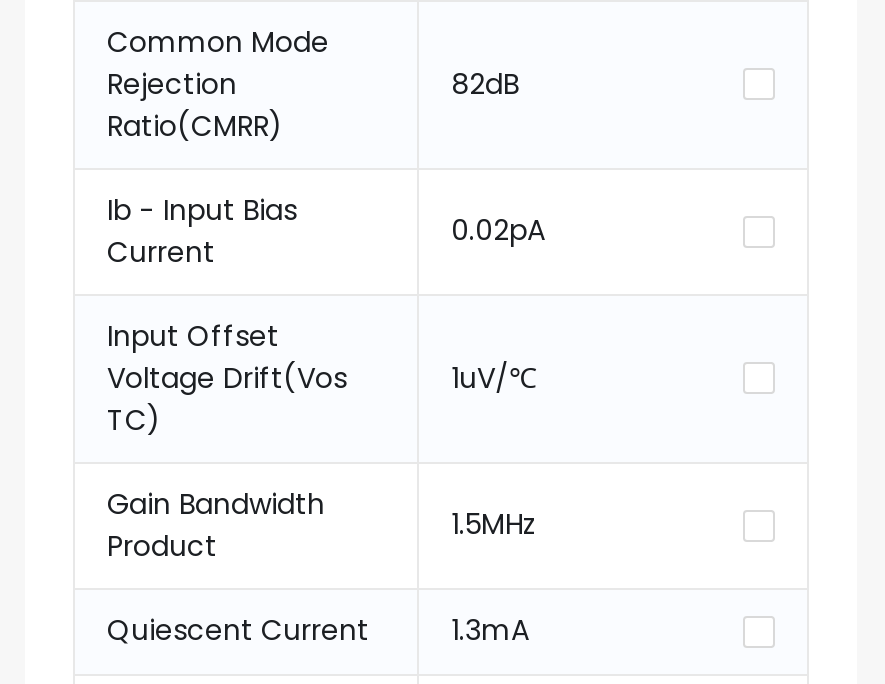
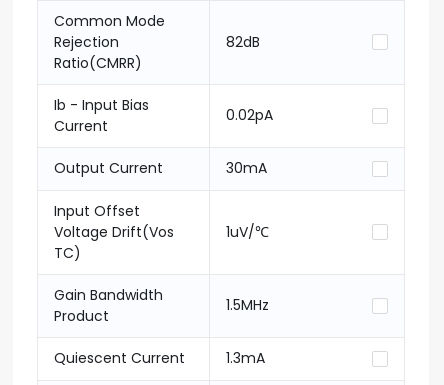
+ Output Current
+ 30mA
